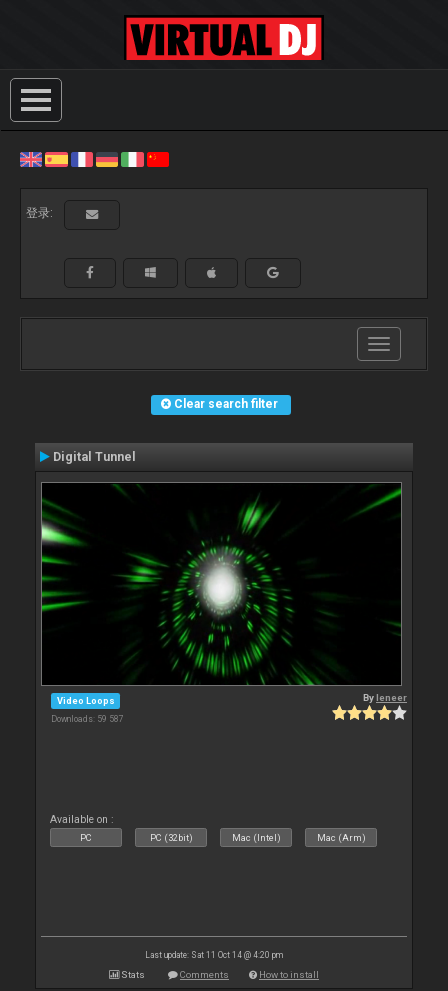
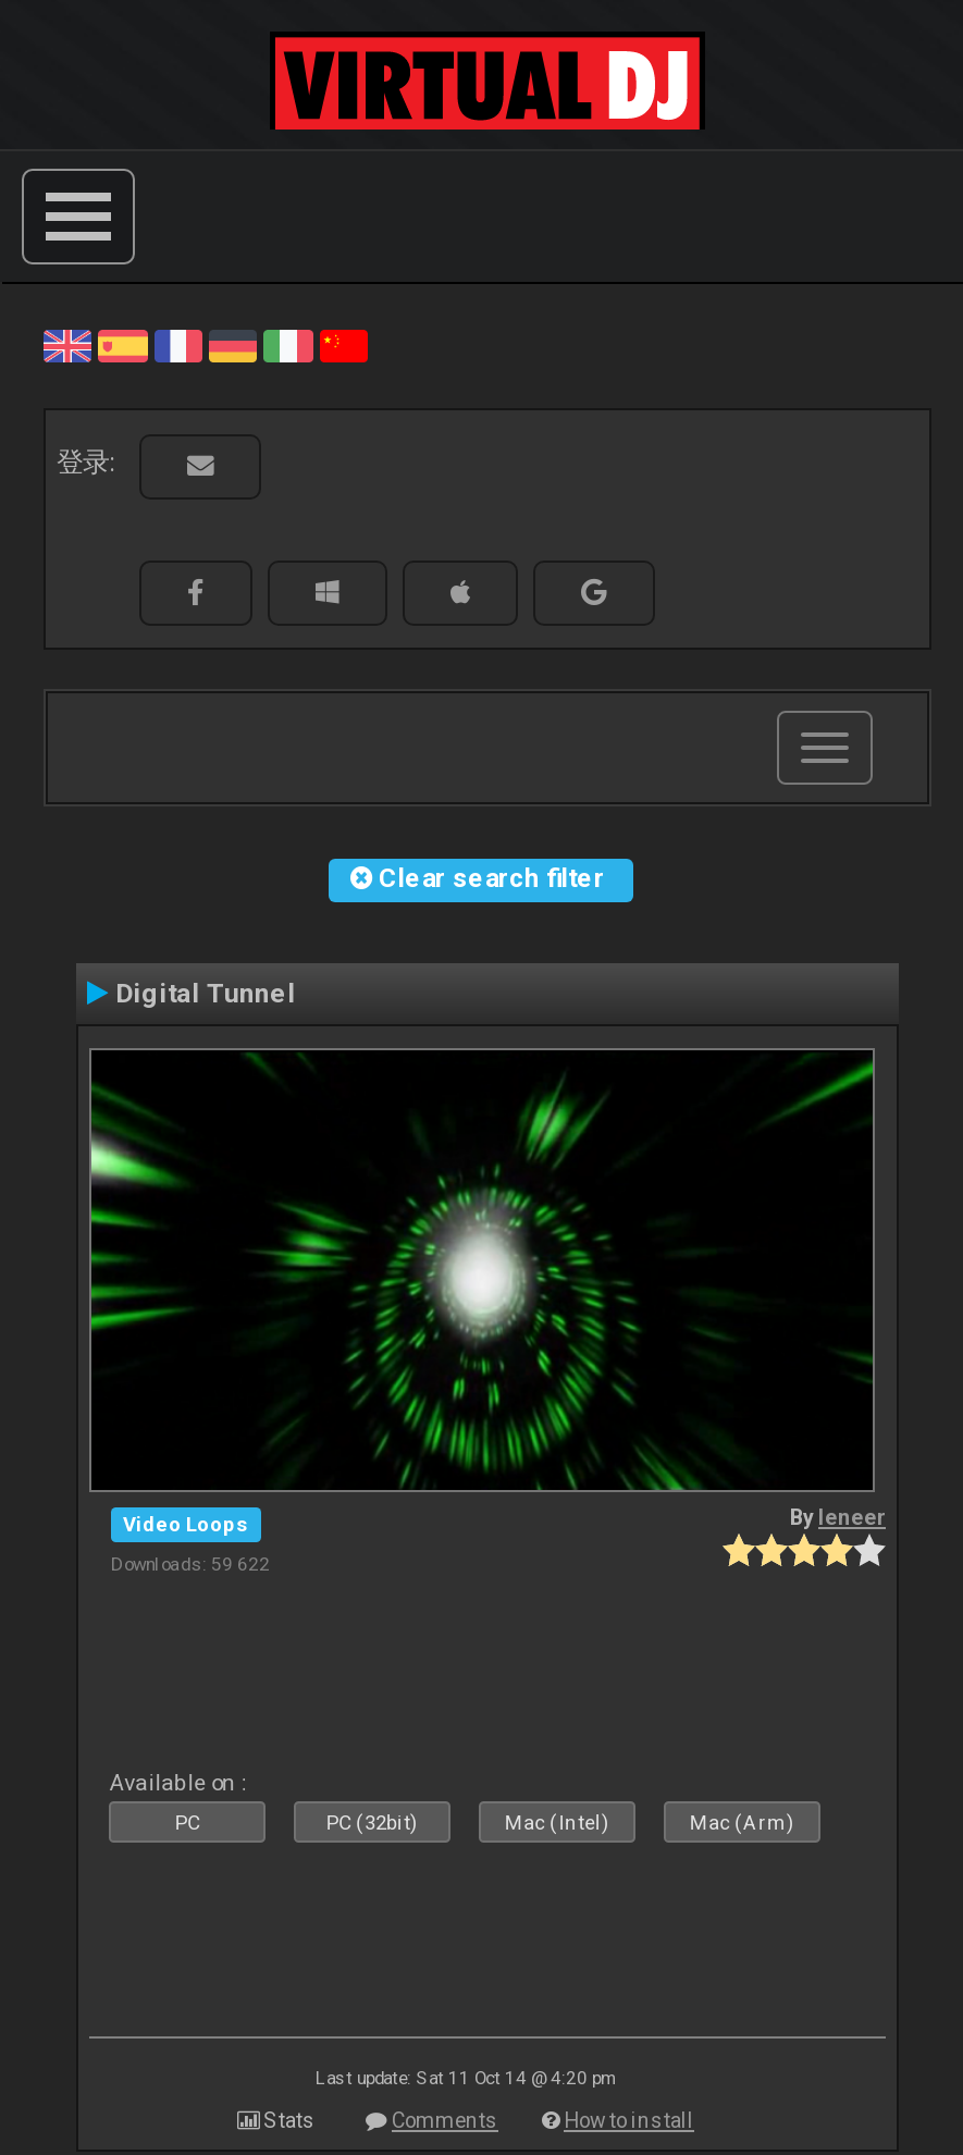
- Downloads: 59 587
+ Downloads: 59 622
